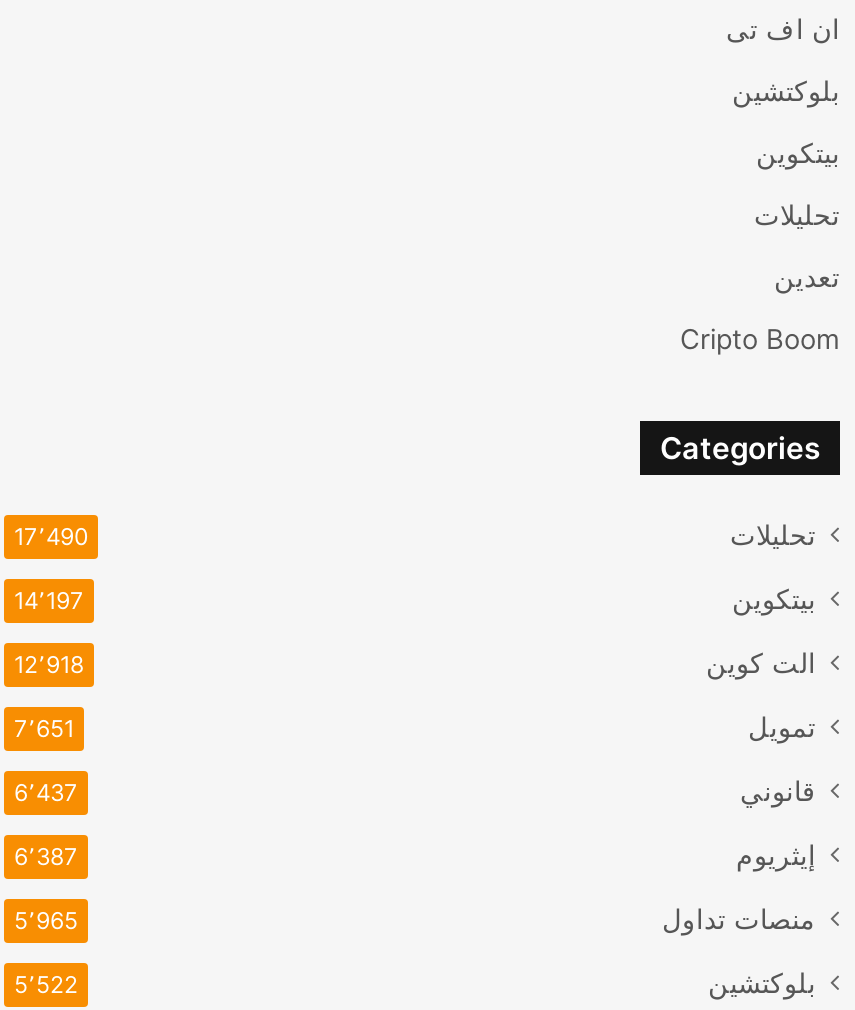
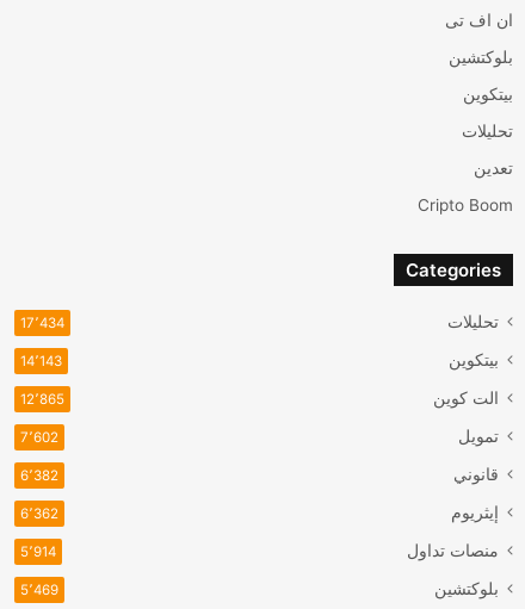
- 17٬490
+ 17٬434

- 14٬197
+ 14٬143

- 12٬918
+ 12٬865

- 7٬651
+ 7٬602

- 6٬437
+ 6٬382

- 6٬387
+ 6٬362

- 5٬965
+ 5٬914

- 5٬522
+ 5٬469
